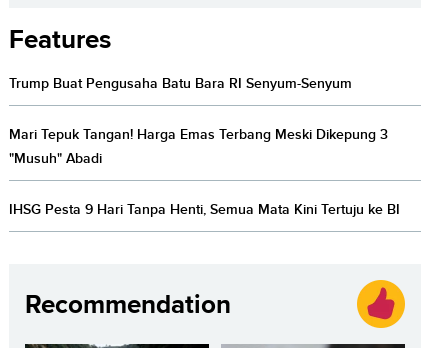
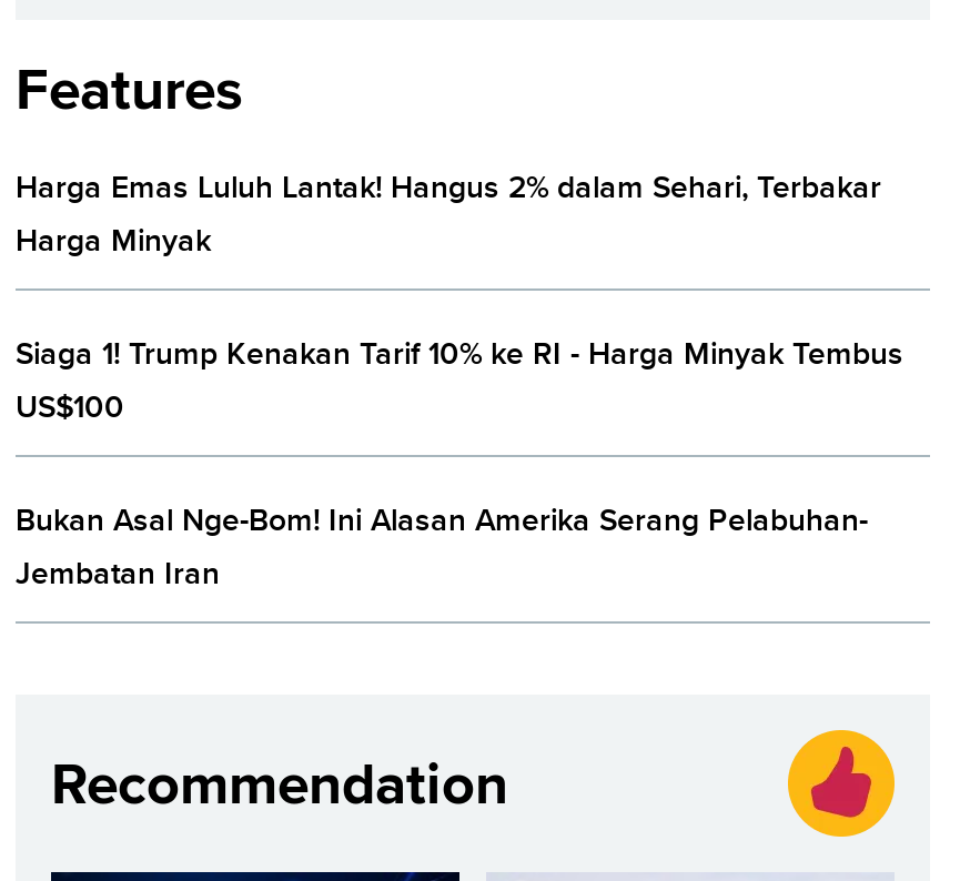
- Trump Buat Pengusaha Batu Bara RI Senyum-Senyum
- Mari Tepuk Tangan! Harga Emas Terbang Meski Dikepung 3
- "Musuh" Abadi
- IHSG Pesta 9 Hari Tanpa Henti, Semua Mata Kini Tertuju ke BI
+ Harga Emas Luluh Lantak! Hangus 2% dalam Sehari, Terbakar
+ Harga Minyak
+ Siaga 1! Trump Kenakan Tarif 10% ke RI - Harga Minyak Tembus
+ US$100
+ Bukan Asal Nge-Bom! Ini Alasan Amerika Serang Pelabuhan-
+ Jembatan Iran
